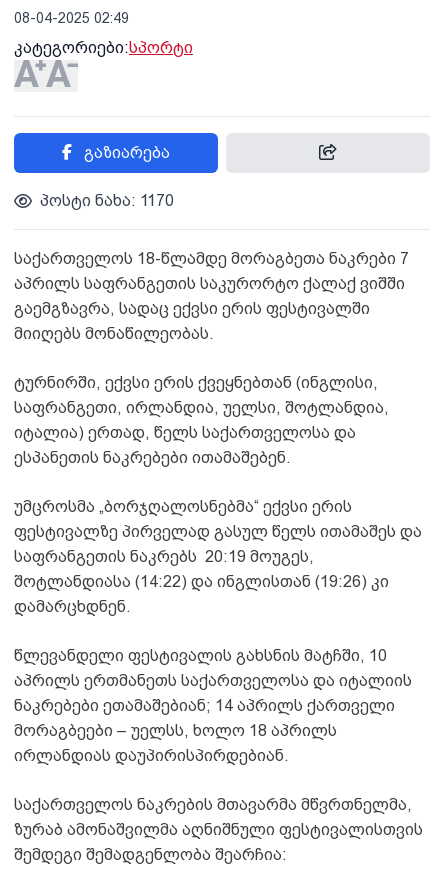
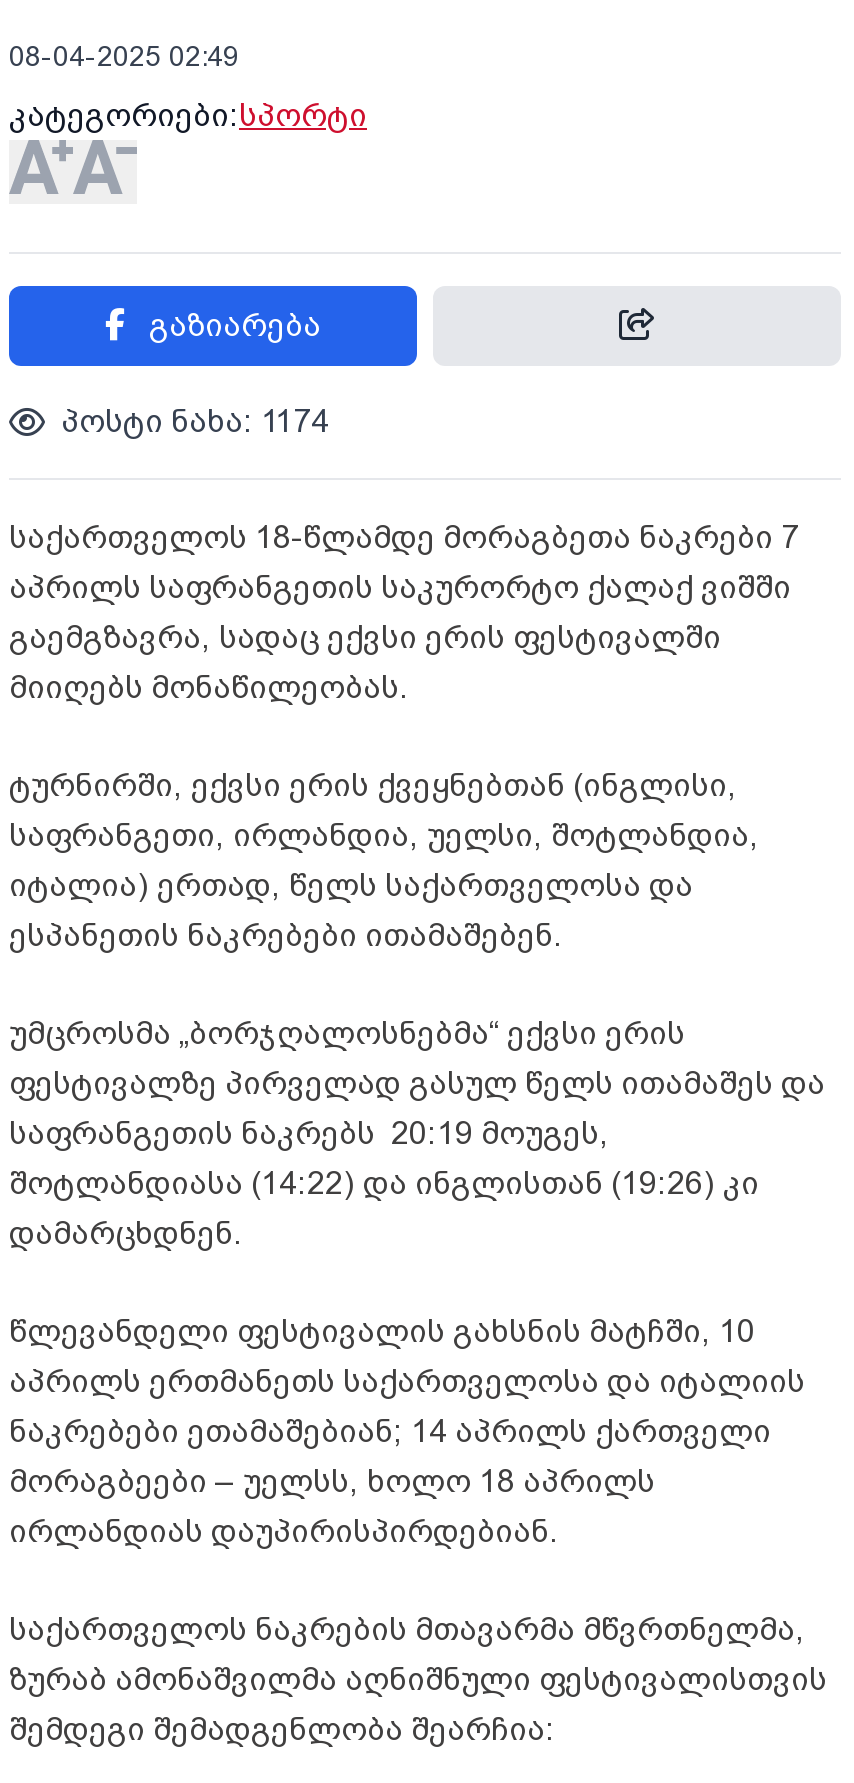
- პოსტი ნახა: 1170
+ პოსტი ნახა: 1174
